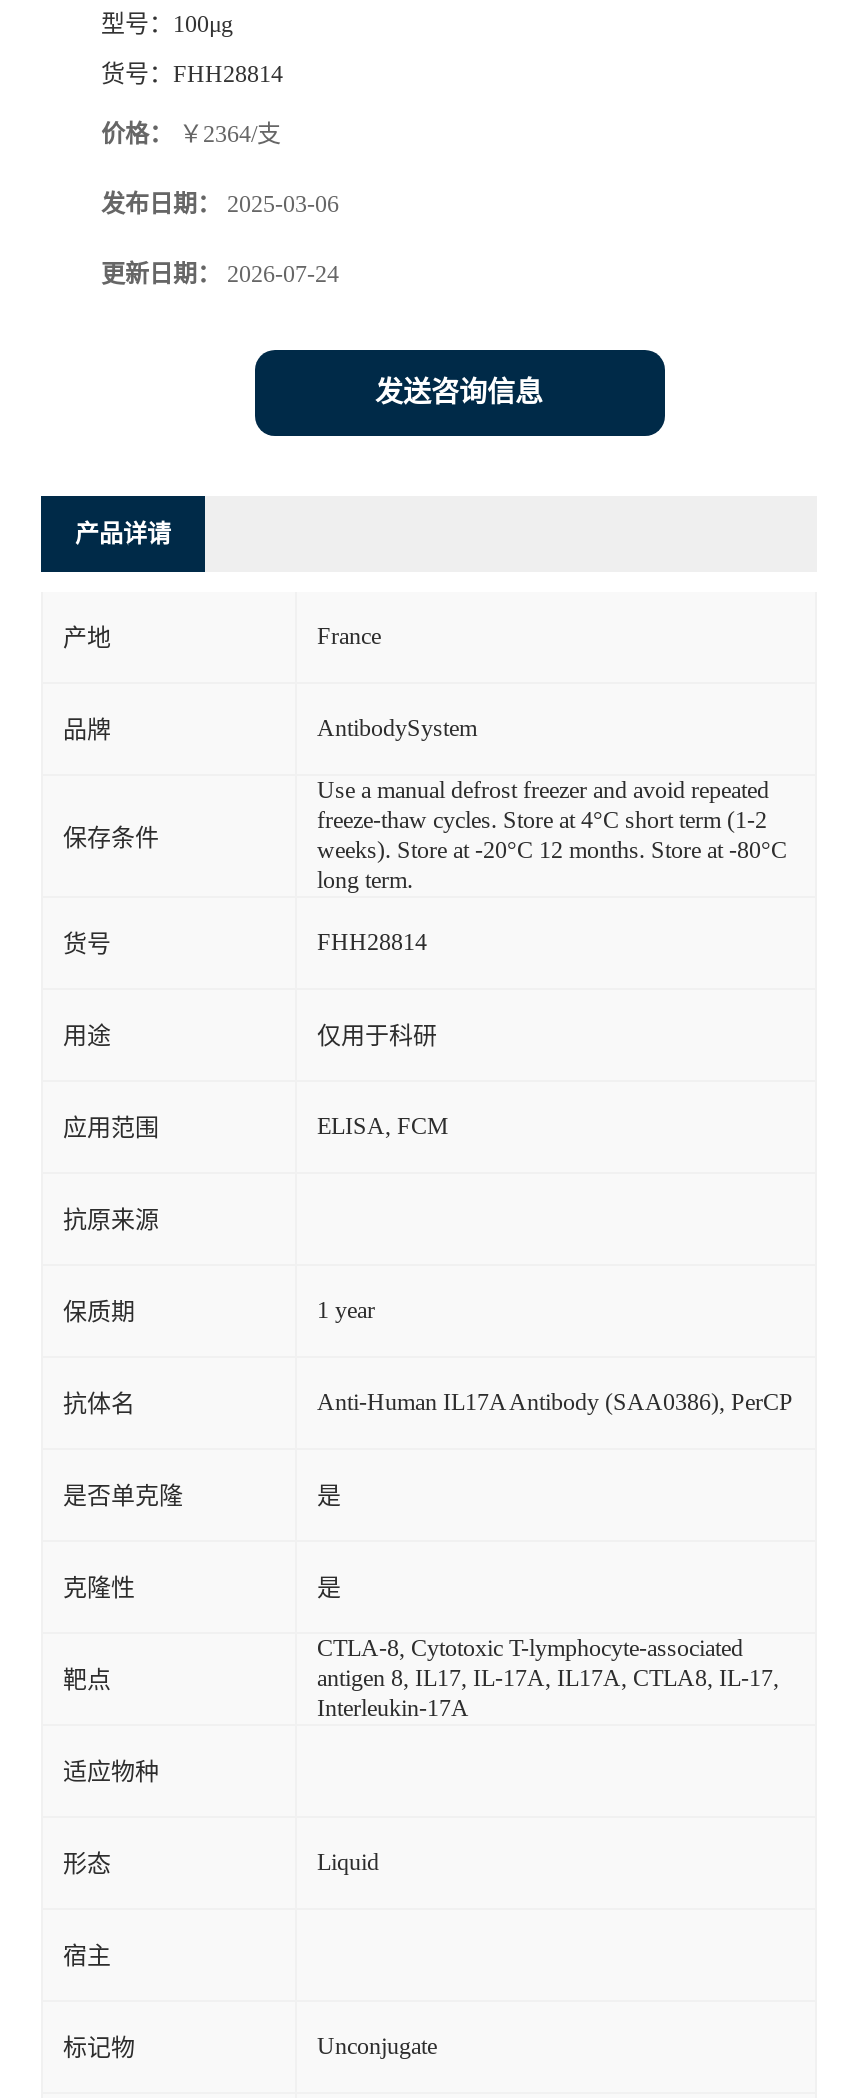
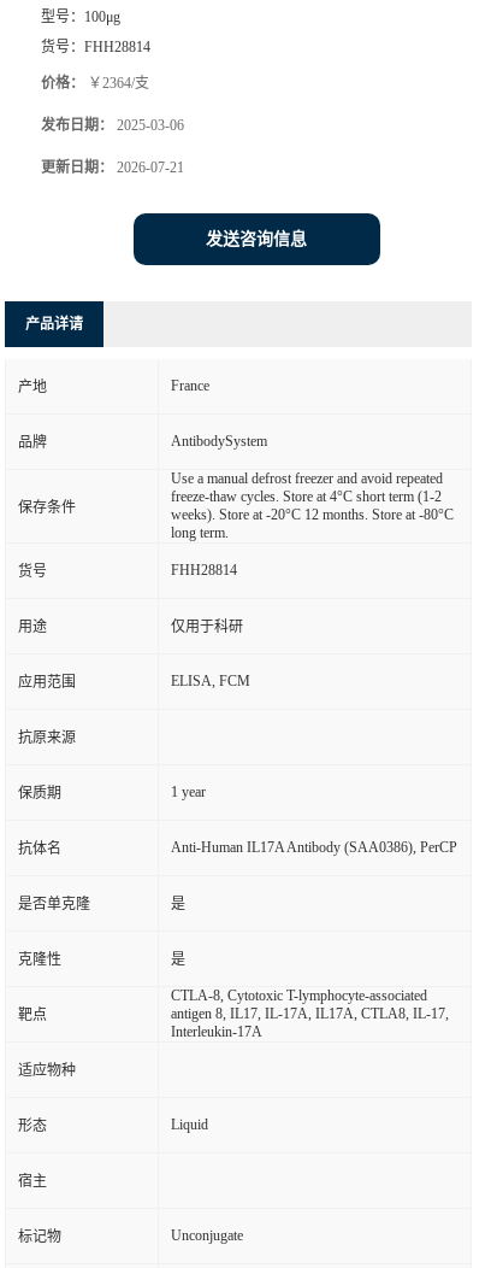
- 更新日期：2026-07-24
+ 更新日期：2026-07-21
